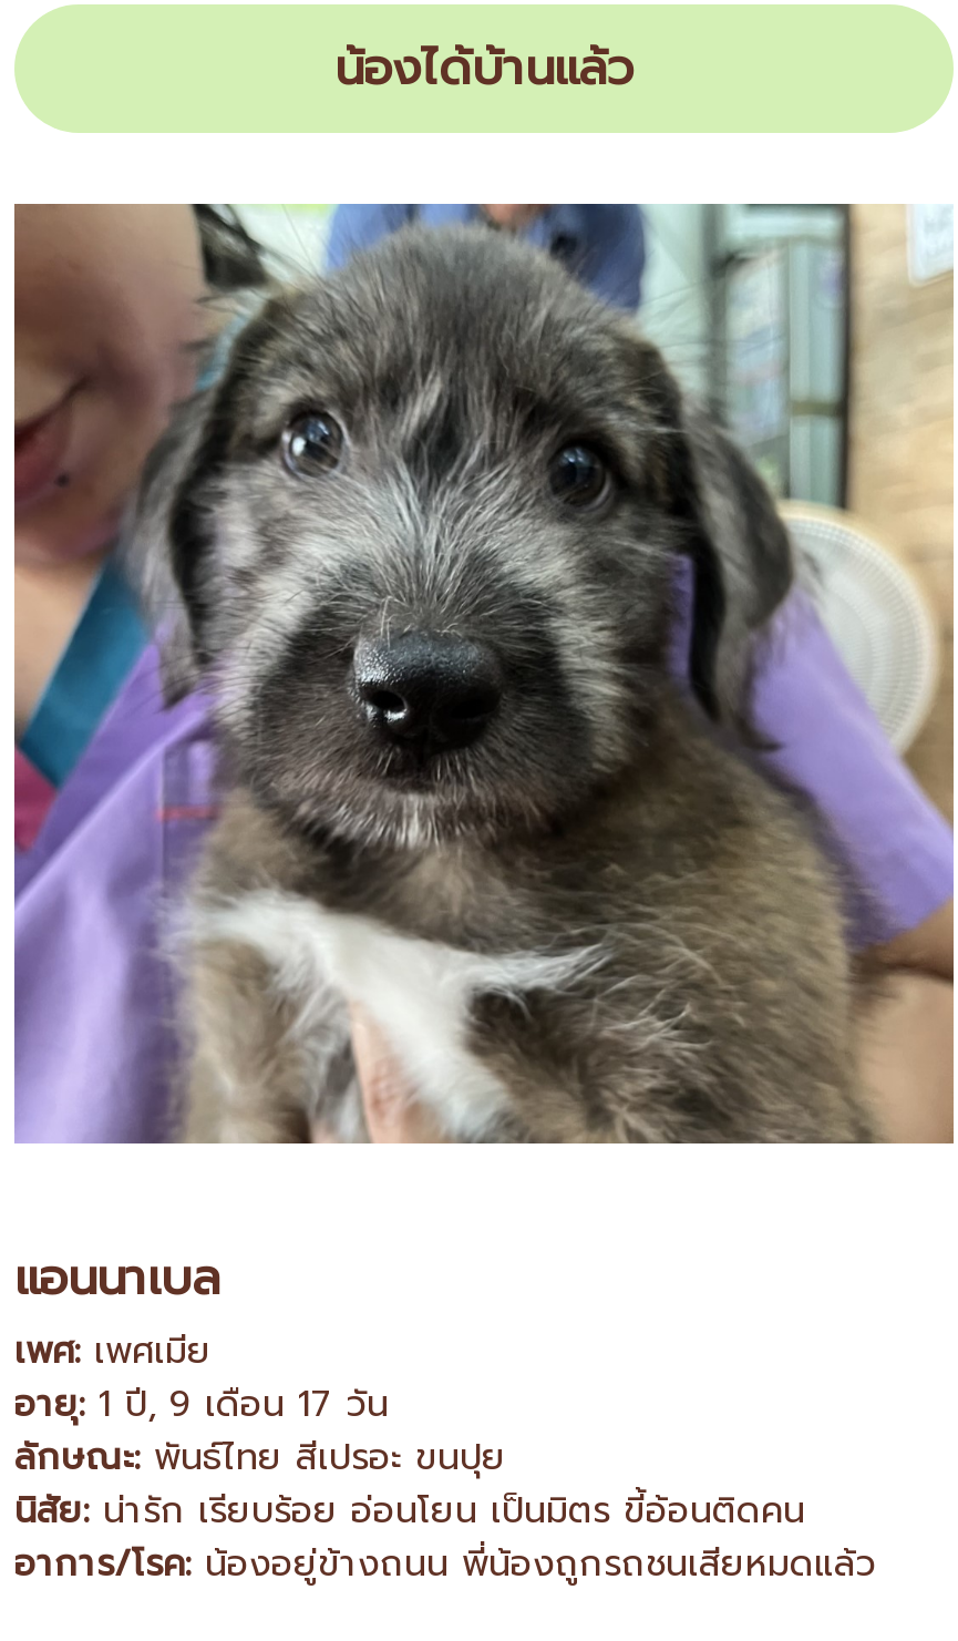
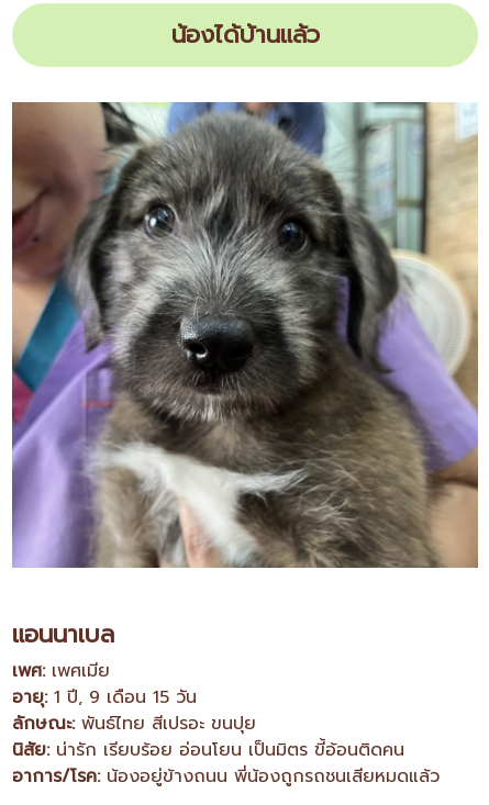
- อายุ: 1 ปี, 9 เดือน 17 วัน
+ อายุ: 1 ปี, 9 เดือน 15 วัน
